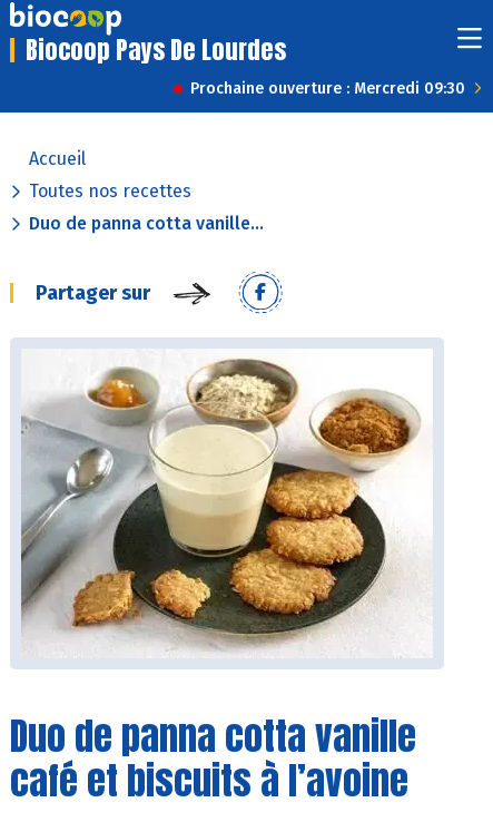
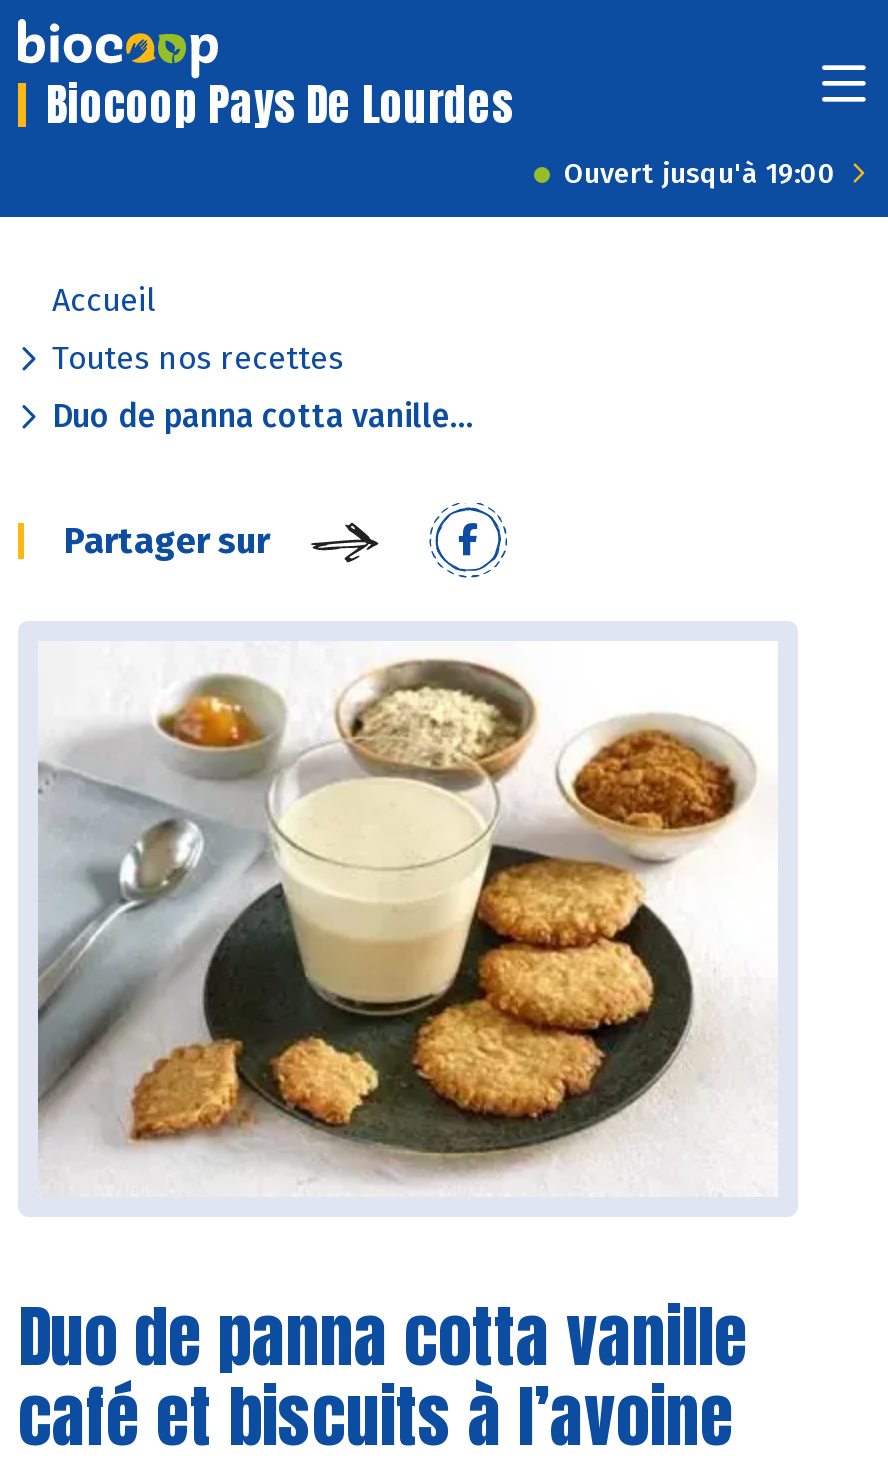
- Prochaine ouverture : Mercredi 09:30
+ Ouvert jusqu'à 19:00
